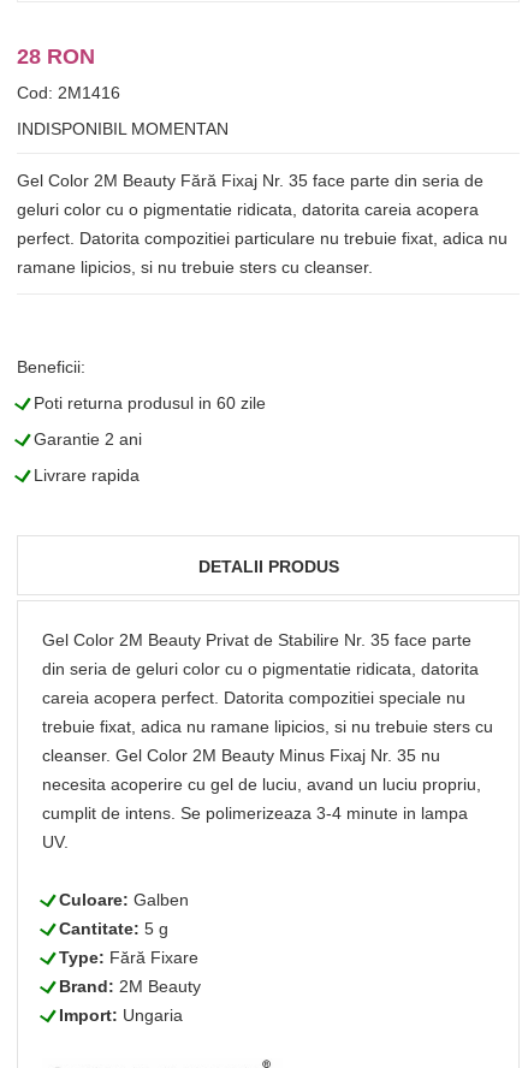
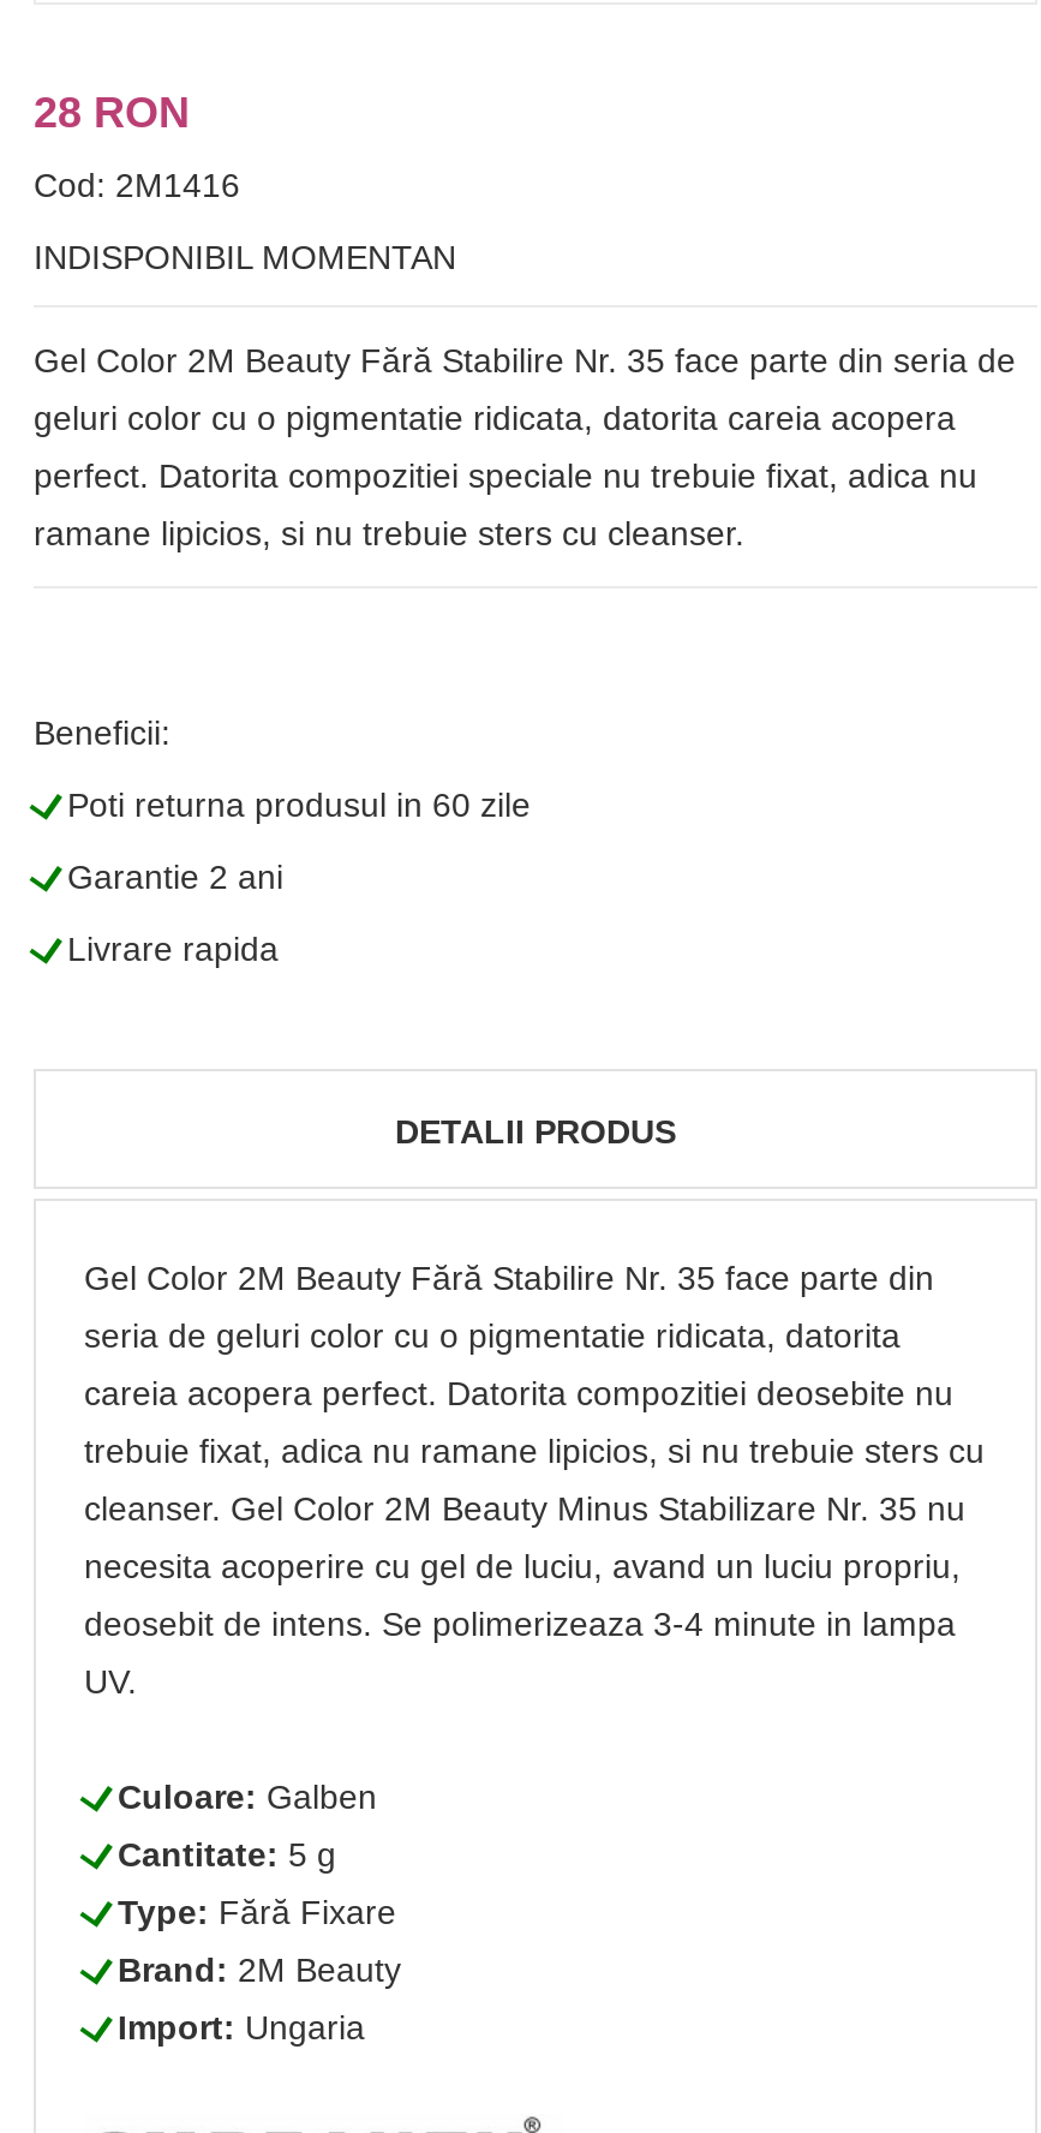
- Gel Color 2M Beauty Fără Fixaj Nr. 35 face parte din seria de
+ Gel Color 2M Beauty Fără Stabilire Nr. 35 face parte din seria de

- perfect. Datorita compozitiei particulare nu trebuie fixat, adica nu
+ perfect. Datorita compozitiei speciale nu trebuie fixat, adica nu

- Gel Color 2M Beauty Privat de Stabilire Nr. 35 face parte
+ Gel Color 2M Beauty Fără Stabilire Nr. 35 face parte din

- din seria de geluri color cu o pigmentatie ridicata, datorita
+ seria de geluri color cu o pigmentatie ridicata, datorita

- careia acopera perfect. Datorita compozitiei speciale nu
+ careia acopera perfect. Datorita compozitiei deosebite nu

- cleanser. Gel Color 2M Beauty Minus Fixaj Nr. 35 nu
+ cleanser. Gel Color 2M Beauty Minus Stabilizare Nr. 35 nu

- cumplit de intens. Se polimerizeaza 3-4 minute in lampa
+ deosebit de intens. Se polimerizeaza 3-4 minute in lampa
